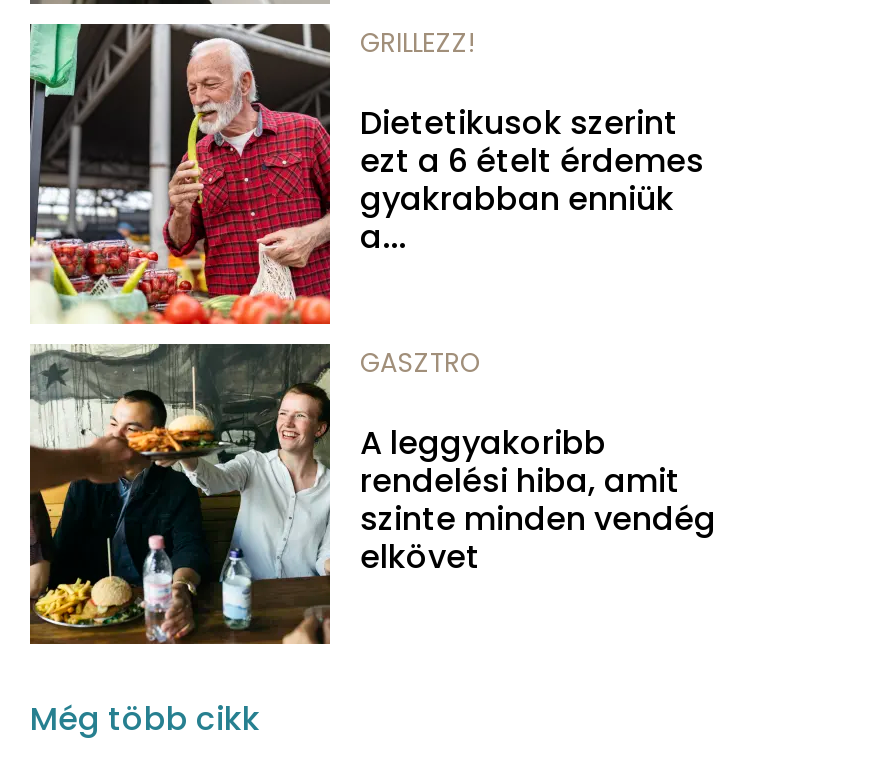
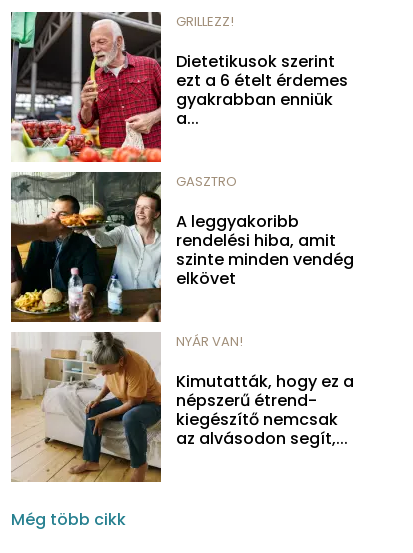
+ [image]
+ NYÁR VAN!
+ Kimutatták, hogy ez a
+ népszerű étrend-
+ kiegészítő nemcsak
+ az alvásodon segít,...
